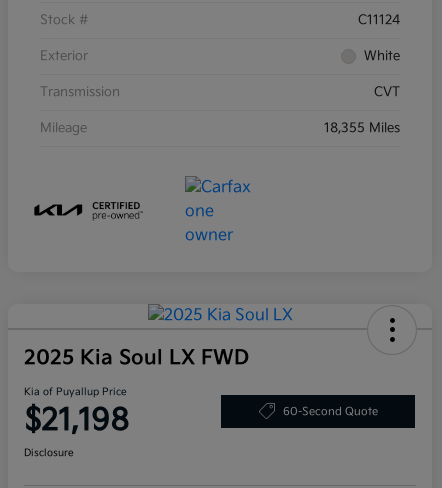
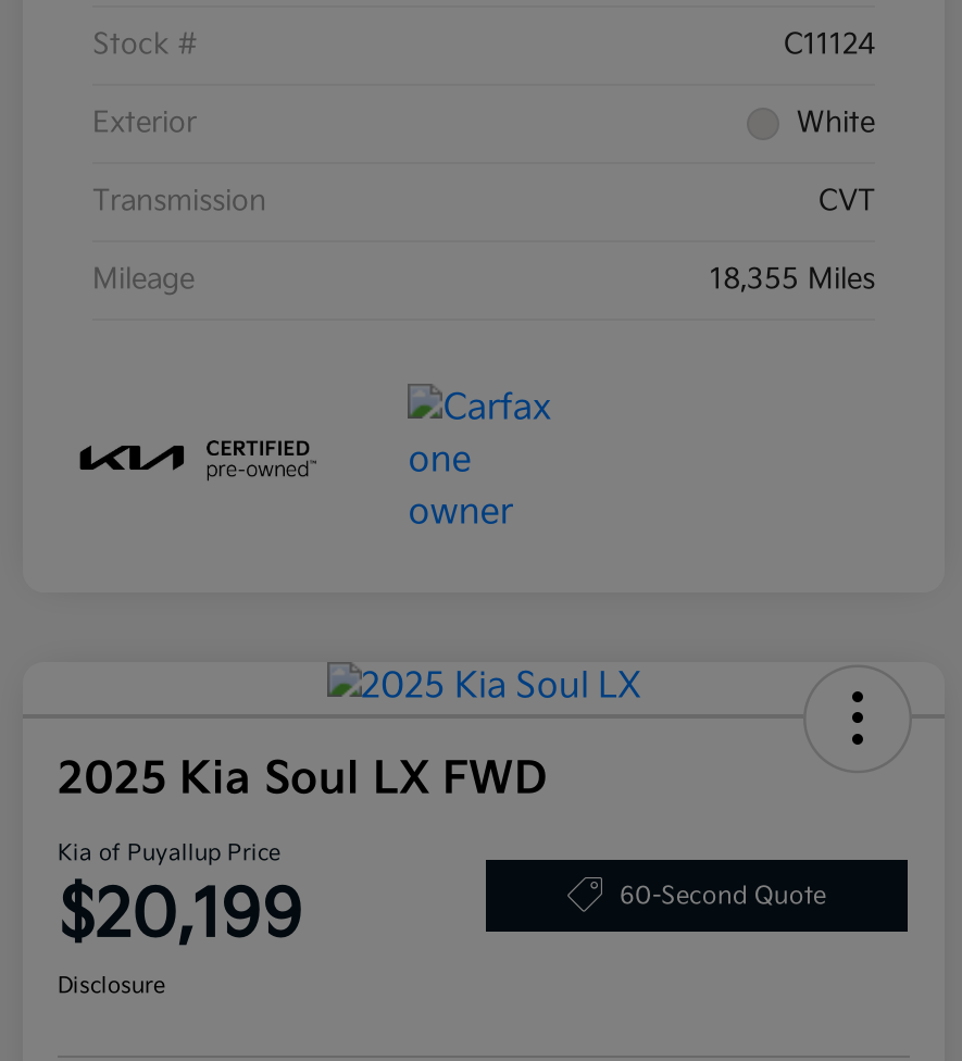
- $21,198
+ $20,199
